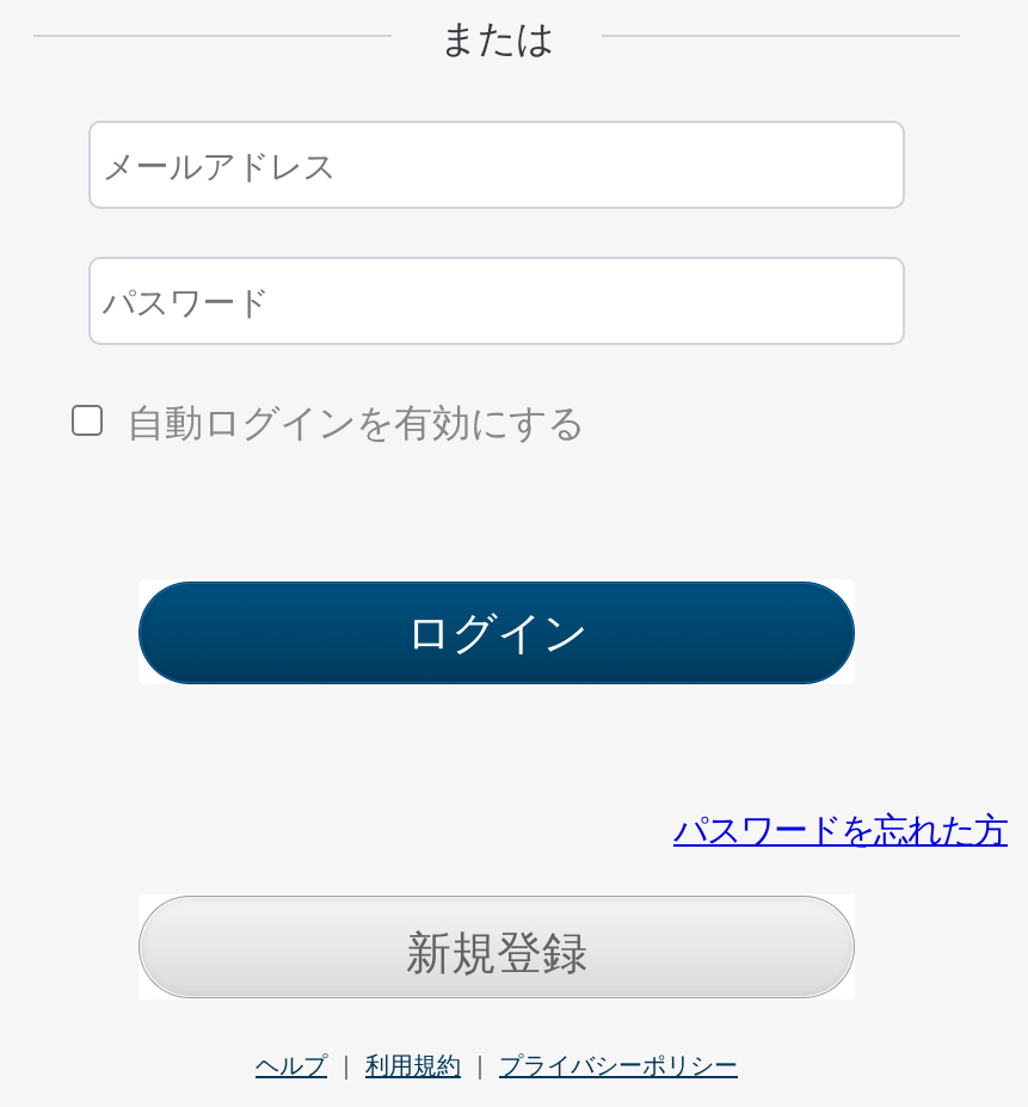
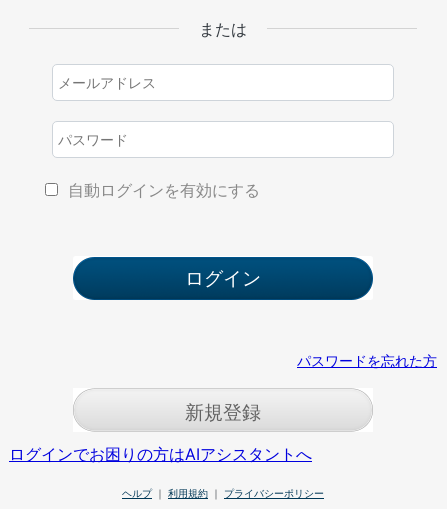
+ ログインでお困りの方はAIアシスタントへ
